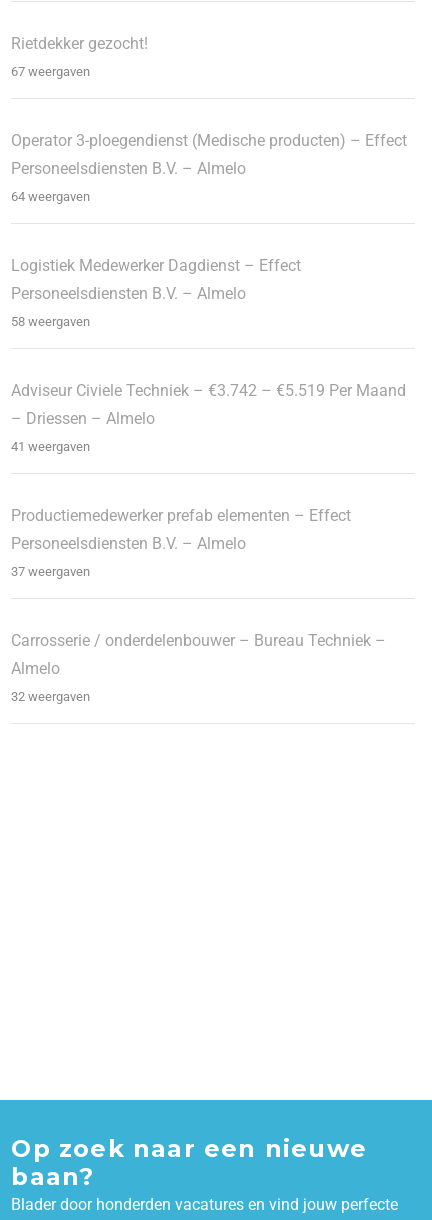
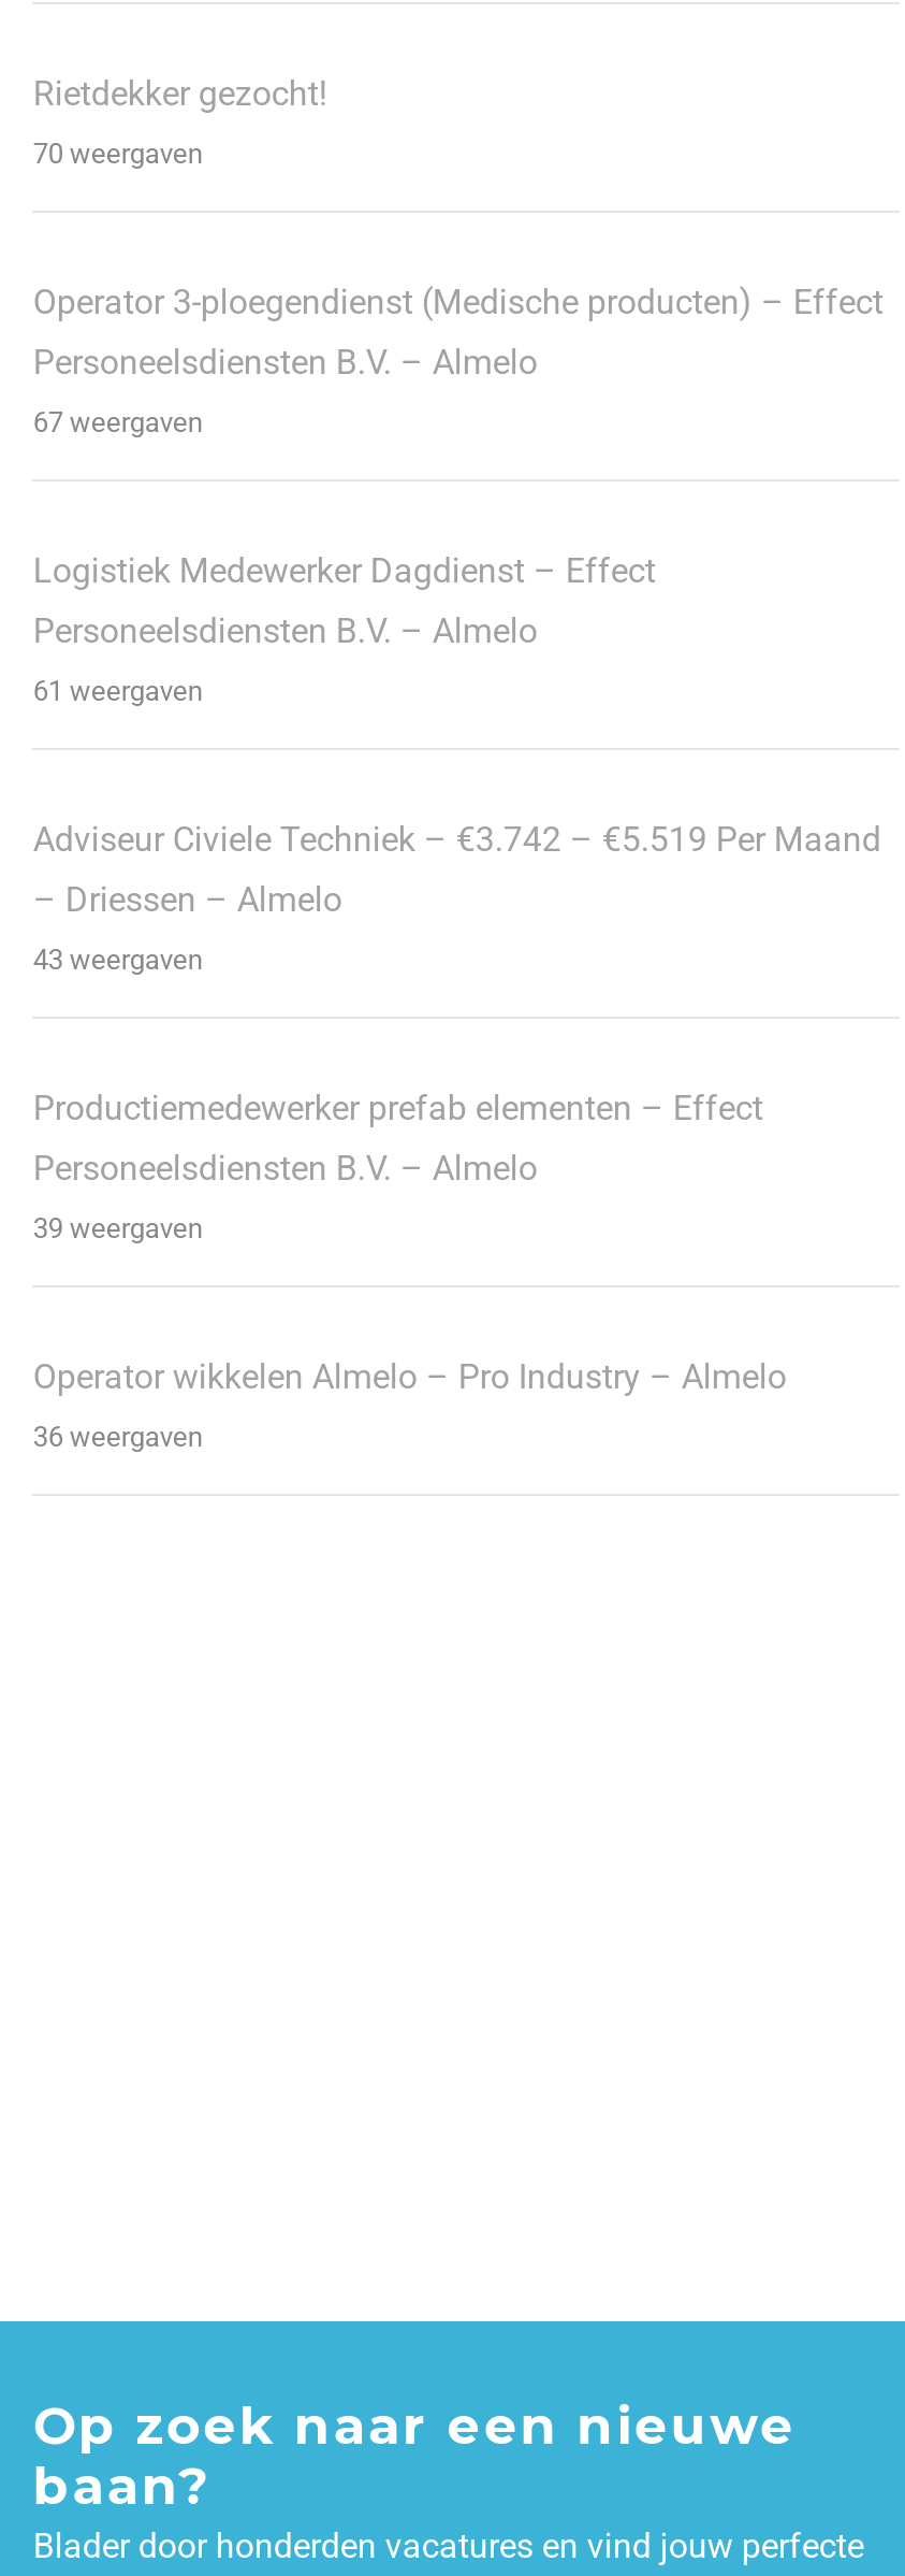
- 67 weergaven
+ 70 weergaven

- 64 weergaven
+ 67 weergaven

- 58 weergaven
+ 61 weergaven

- 41 weergaven
+ 43 weergaven

- 37 weergaven
+ 39 weergaven

- Carrosserie / onderdelenbouwer – Bureau Techniek –
- Almelo
- 32 weergaven
+ Operator wikkelen Almelo – Pro Industry – Almelo
+ 36 weergaven
